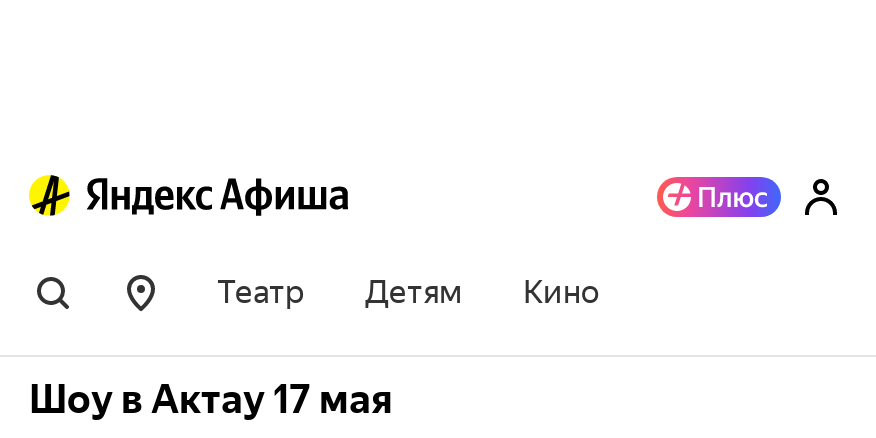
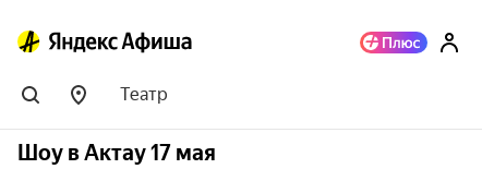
- Детям
- Кино
